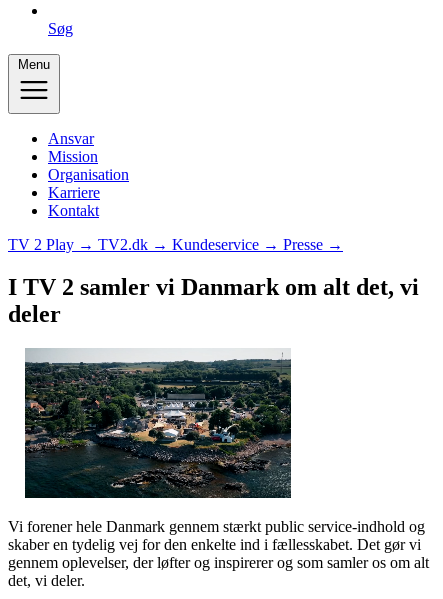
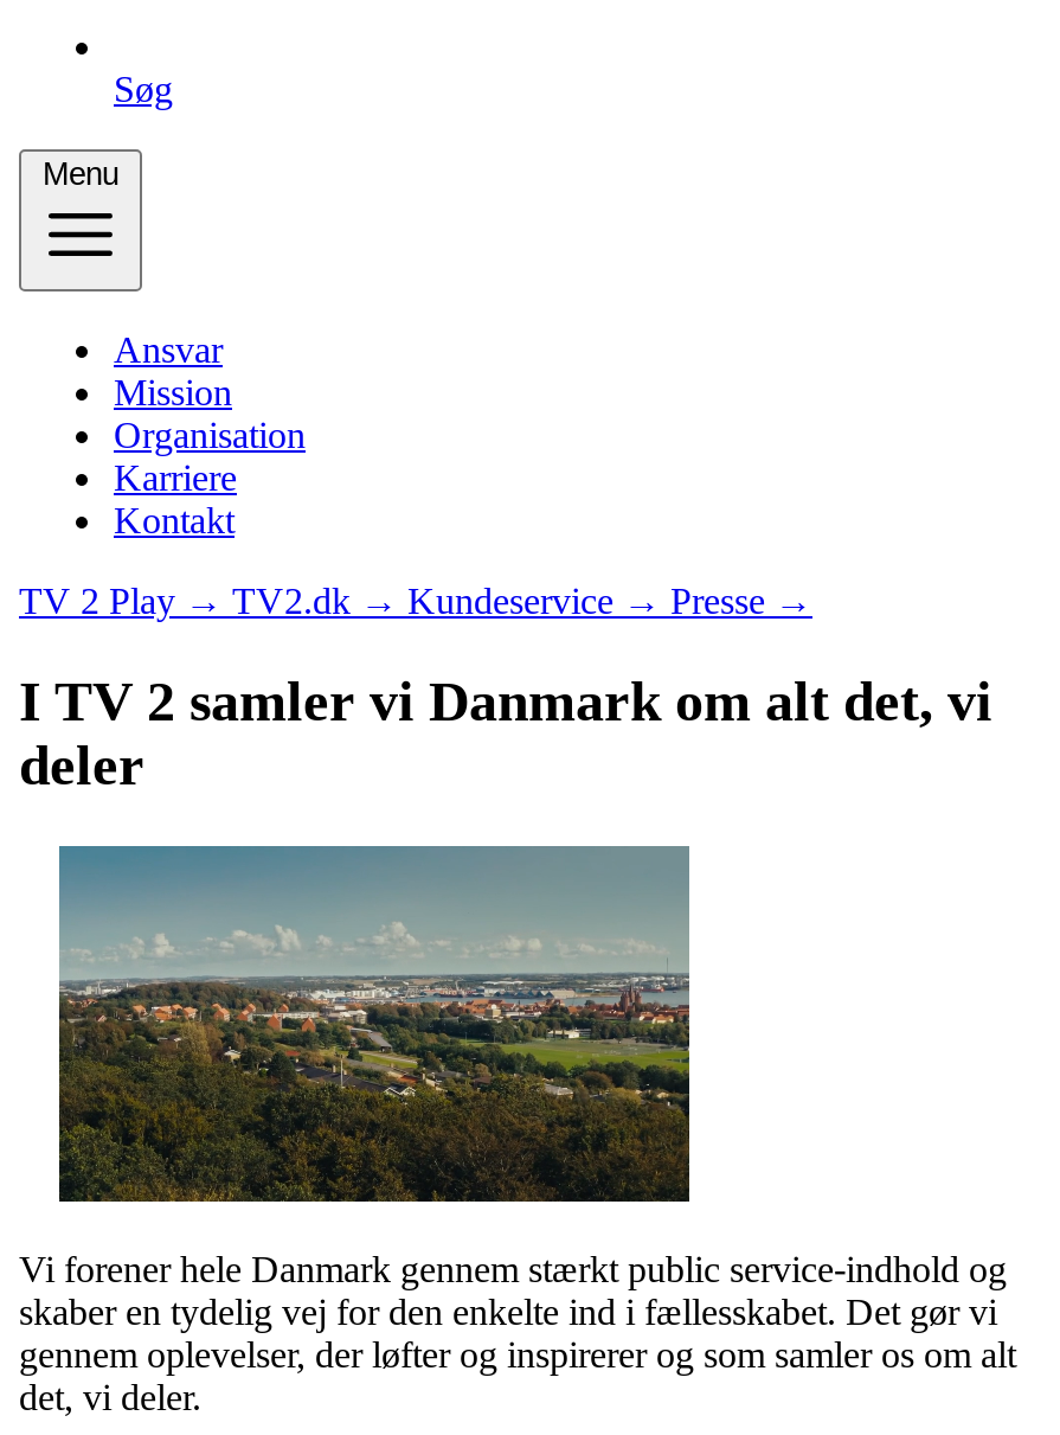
- [image]
+ [image]
